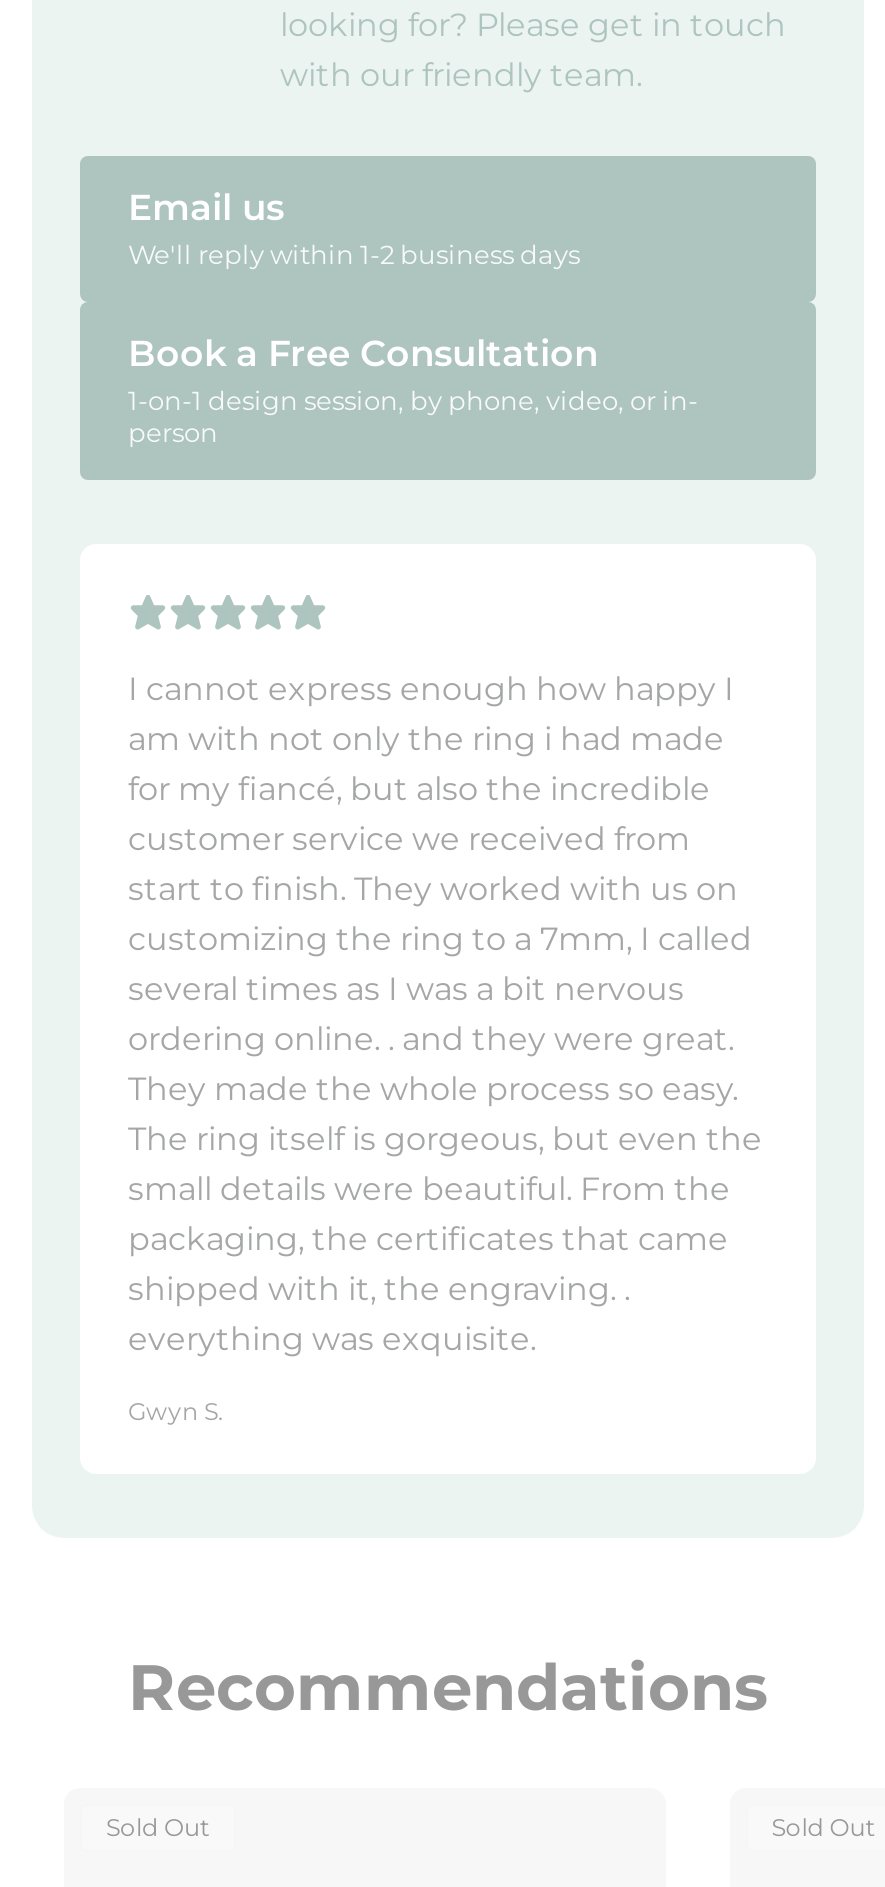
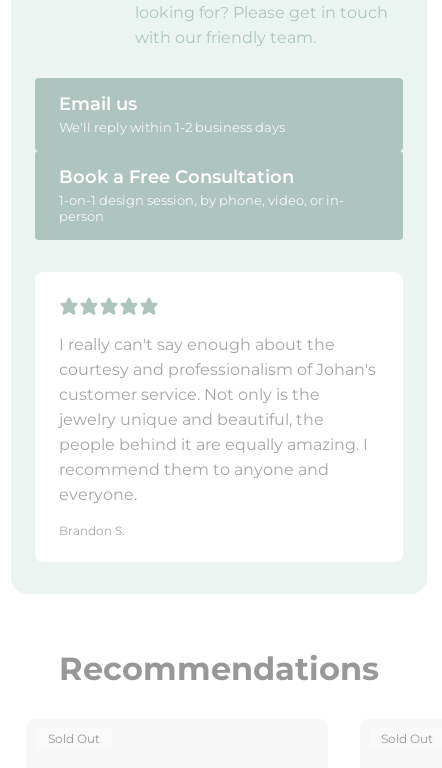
- I cannot express enough how happy I
- am with not only the ring i had made
- for my fiancé, but also the incredible
- customer service we received from
- start to finish. They worked with us on
- customizing the ring to a 7mm, I called
- several times as I was a bit nervous
- ordering online. . and they were great.
- They made the whole process so easy.
- The ring itself is gorgeous, but even the
- small details were beautiful. From the
- packaging, the certificates that came
- shipped with it, the engraving. .
- everything was exquisite.
+ I really can't say enough about the
+ courtesy and professionalism of Johan's
+ customer service. Not only is the
+ jewelry unique and beautiful, the
+ people behind it are equally amazing. I
+ recommend them to anyone and
+ everyone.

- Gwyn S.
+ Brandon S.
